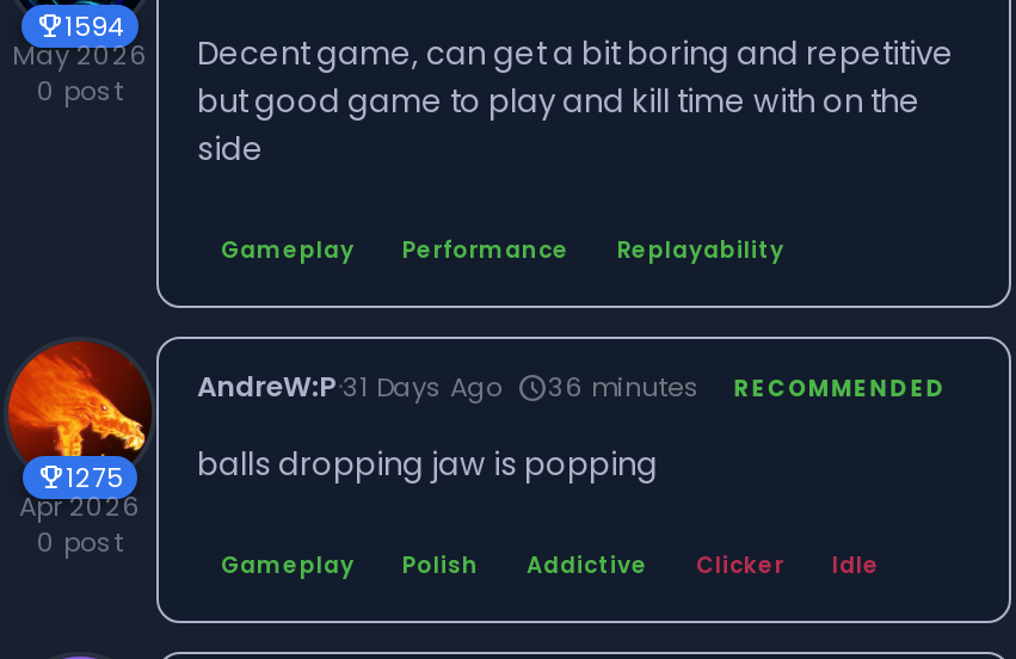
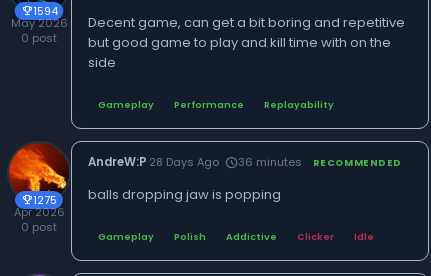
- AndreW:P 31 Days Ago schedule36 minutes
+ AndreW:P 28 Days Ago schedule36 minutes
